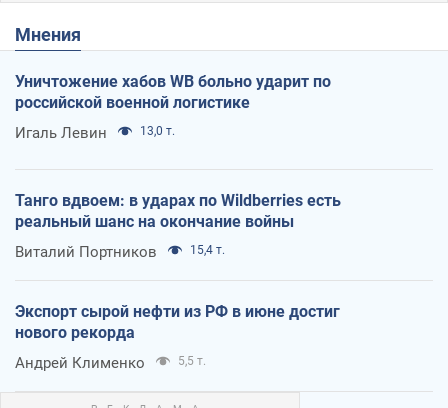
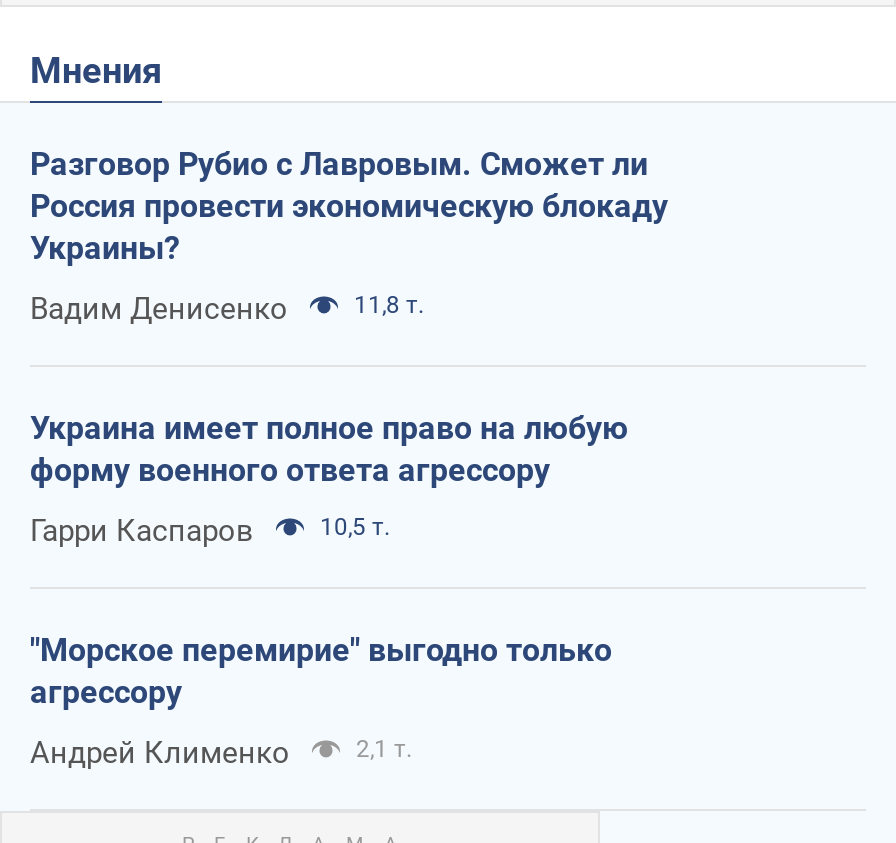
- Уничтожение хабов WB больно ударит по
- российской военной логистике
+ Разговор Рубио с Лавровым. Сможет ли
+ Россия провести экономическую блокаду
+ Украины?

- Игаль Левин
- 13,0 т.
+ Вадим Денисенко
+ 11,8 т.

- Танго вдвоем: в ударах по Wildberries есть
- реальный шанс на окончание войны
+ Украина имеет полное право на любую
+ форму военного ответа агрессору

- Виталий Портников
- 15,4 т.
+ Гарри Каспаров
+ 10,5 т.

- Экспорт сырой нефти из РФ в июне достиг
- нового рекорда
+ "Морское перемирие" выгодно только
+ агрессору

- 5,5 т.
+ 2,1 т.
